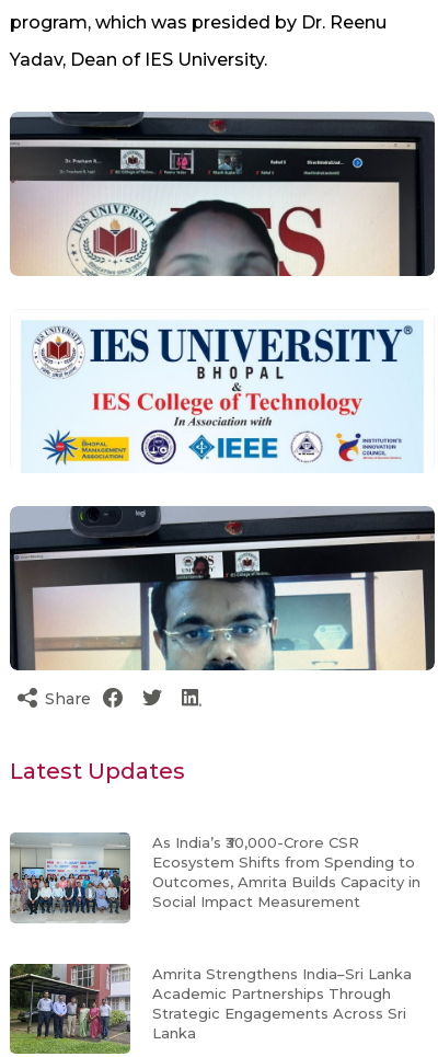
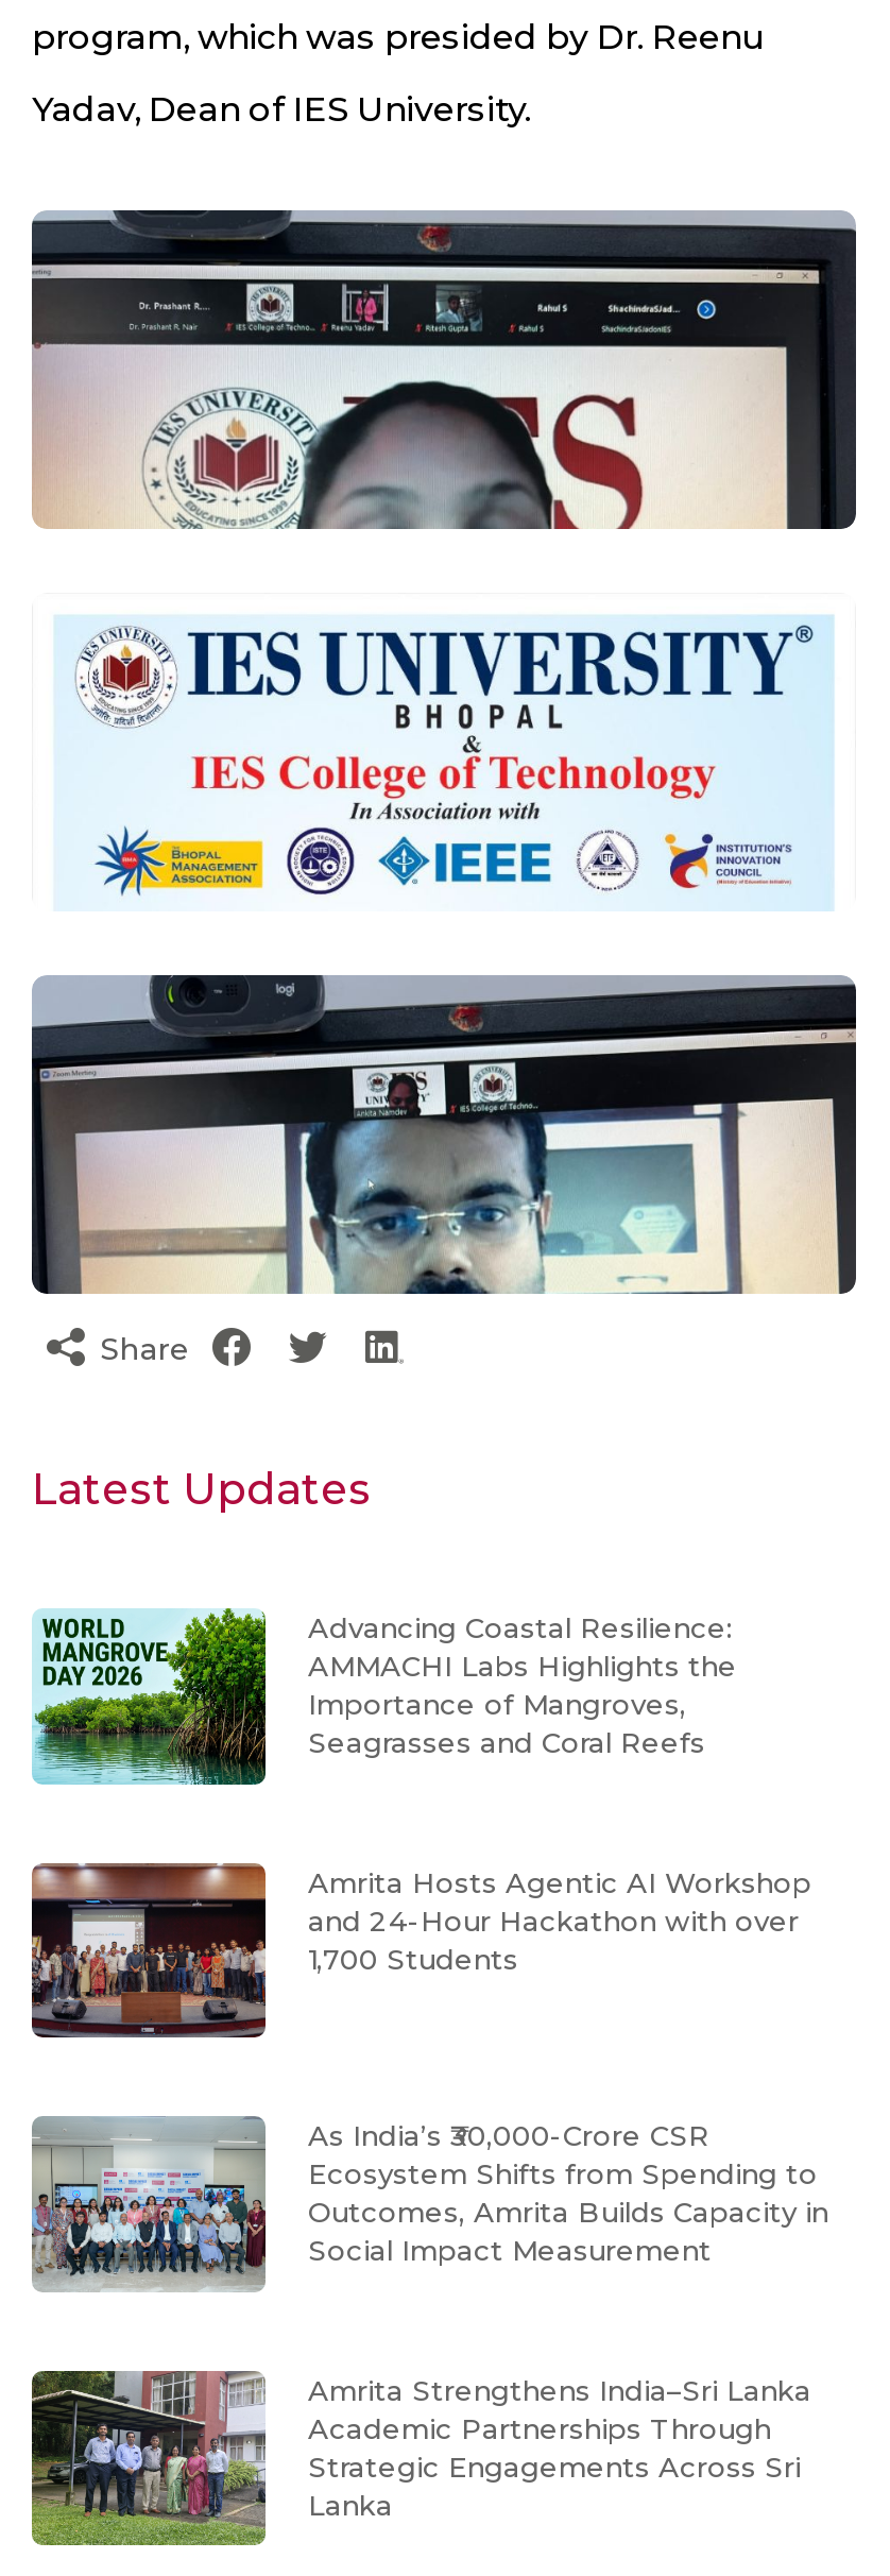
+ [image]
+ Amrita Hosts Agentic AI Workshop
+ and 24-Hour Hackathon with over
+ 1,700 Students

+ [image]
+ Advancing Coastal Resilience:
+ AMMACHI Labs Highlights the
+ Importance of Mangroves,
+ Seagrasses and Coral Reefs
